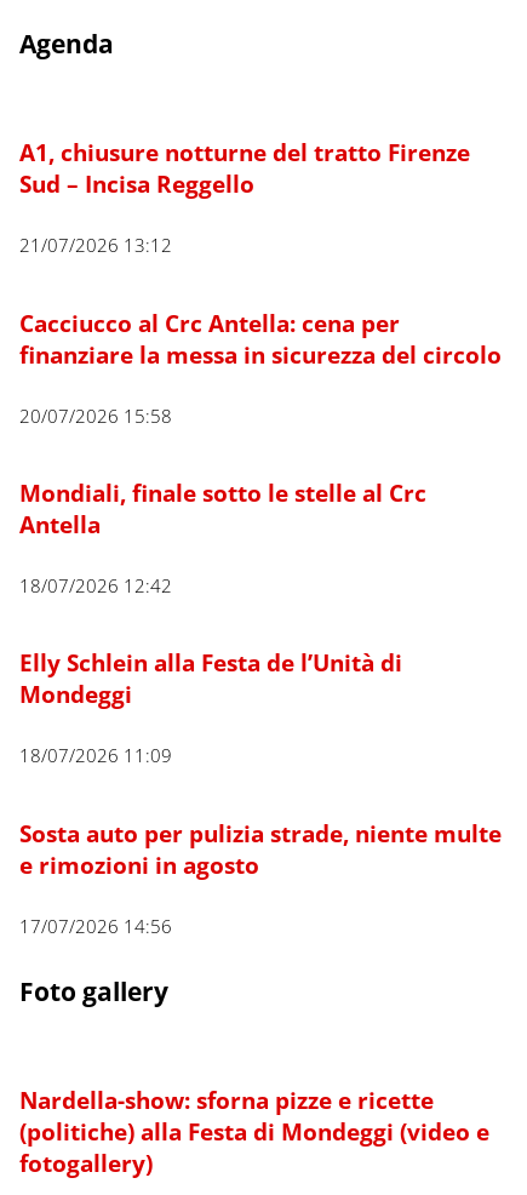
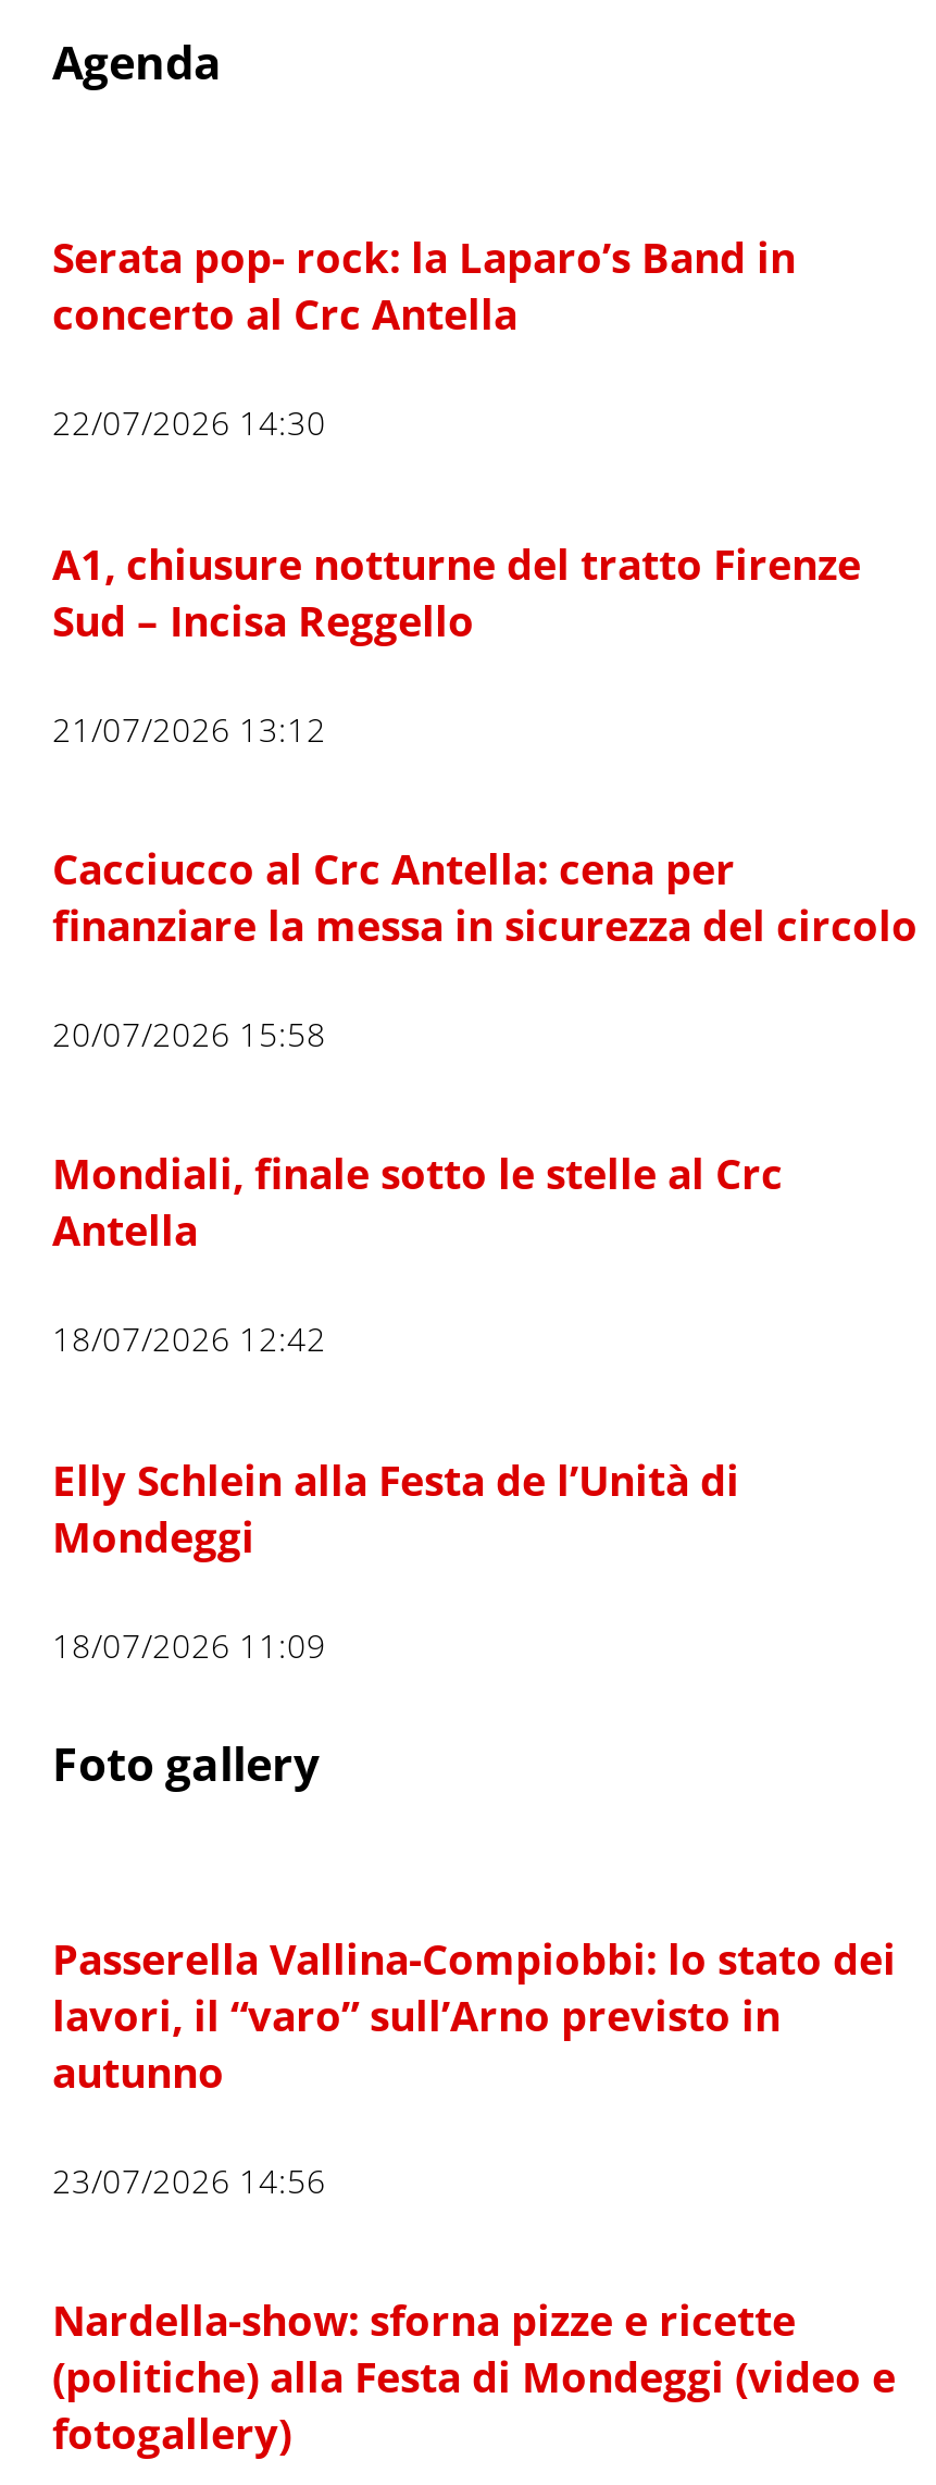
+ Serata pop- rock: la Laparo’s Band in
+ concerto al Crc Antella
+ 22/07/2026 14:30

- Sosta auto per pulizia strade, niente multe
- e rimozioni in agosto
- 17/07/2026 14:56

+ Passerella Vallina-Compiobbi: lo stato dei
+ lavori, il “varo” sull’Arno previsto in
+ autunno
+ 23/07/2026 14:56
